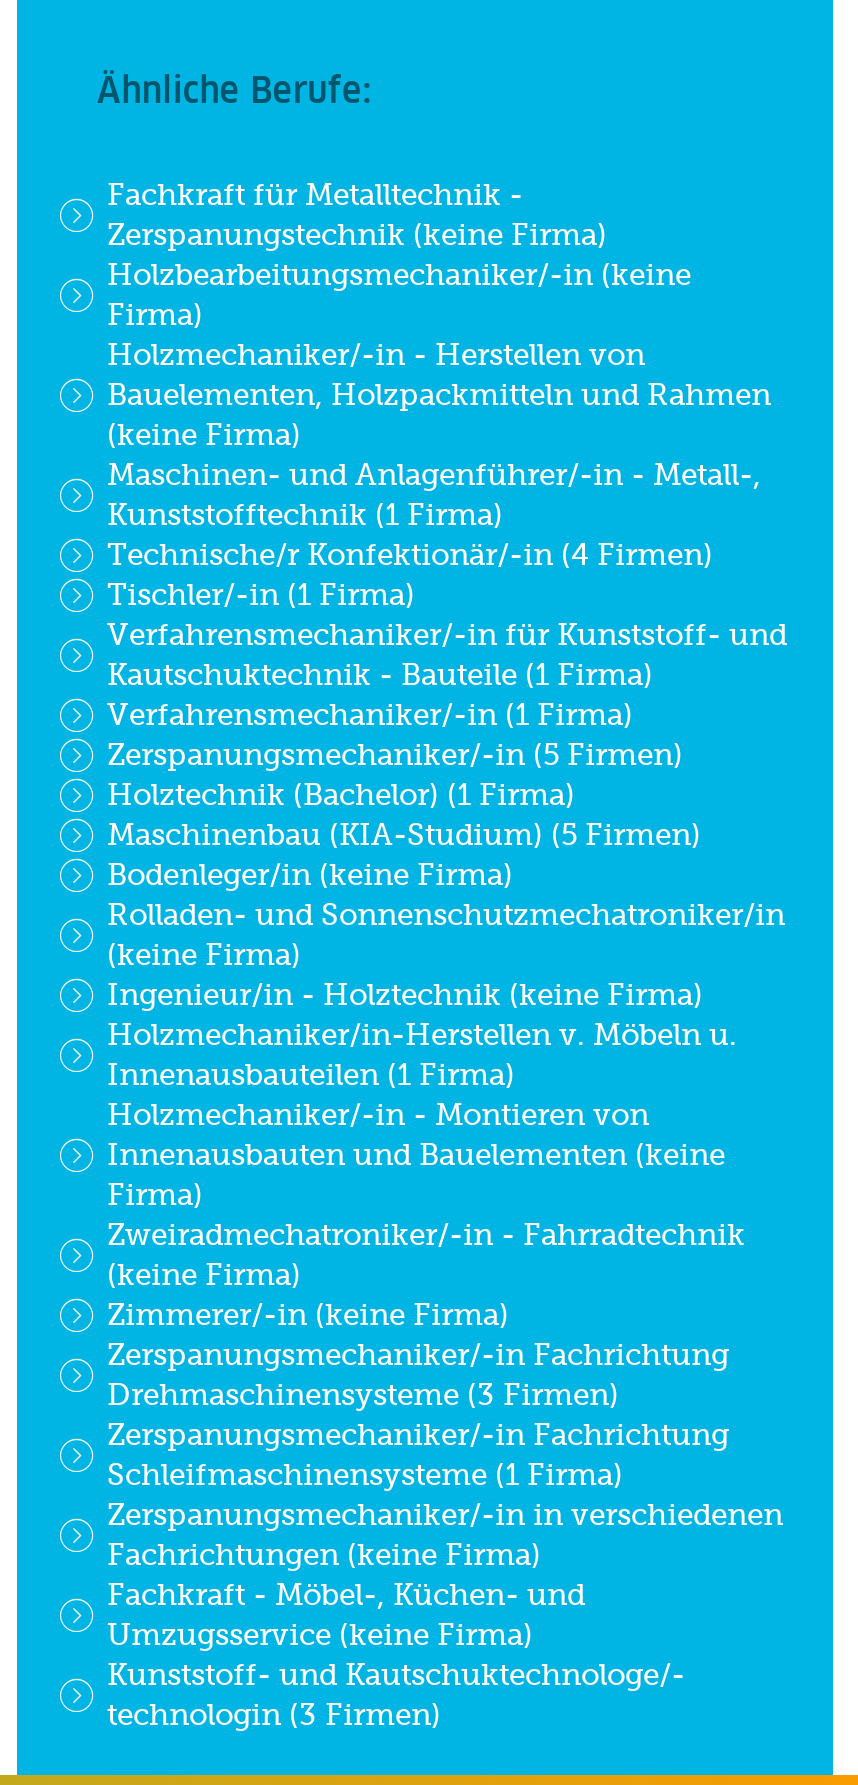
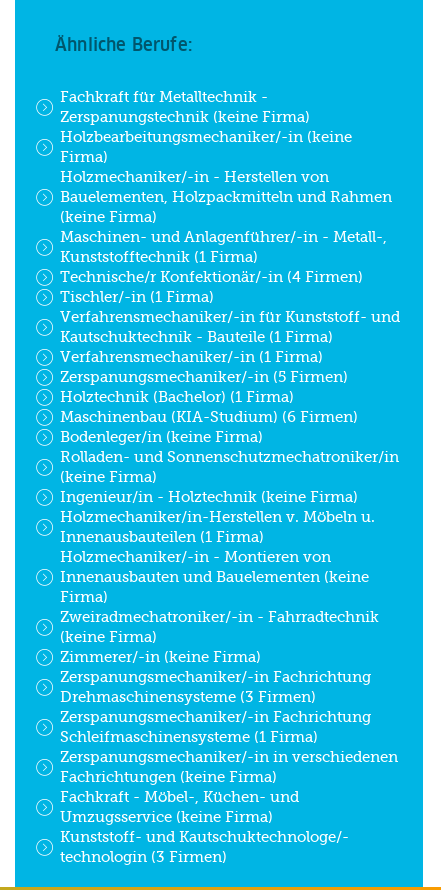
- Maschinenbau (KIA-Studium) (5 Firmen)
+ Maschinenbau (KIA-Studium) (6 Firmen)
